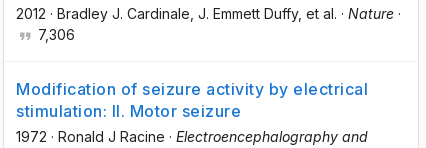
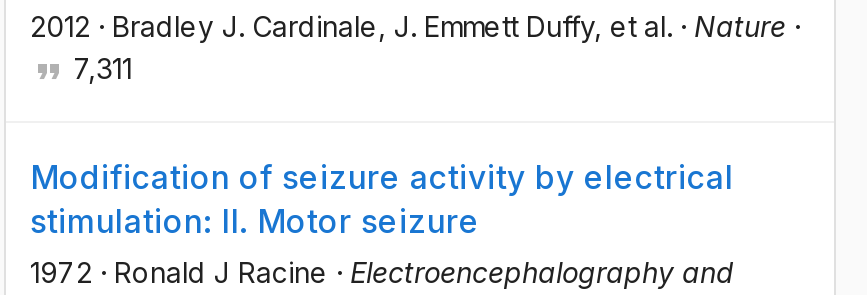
- 7,306
+ 7,311
